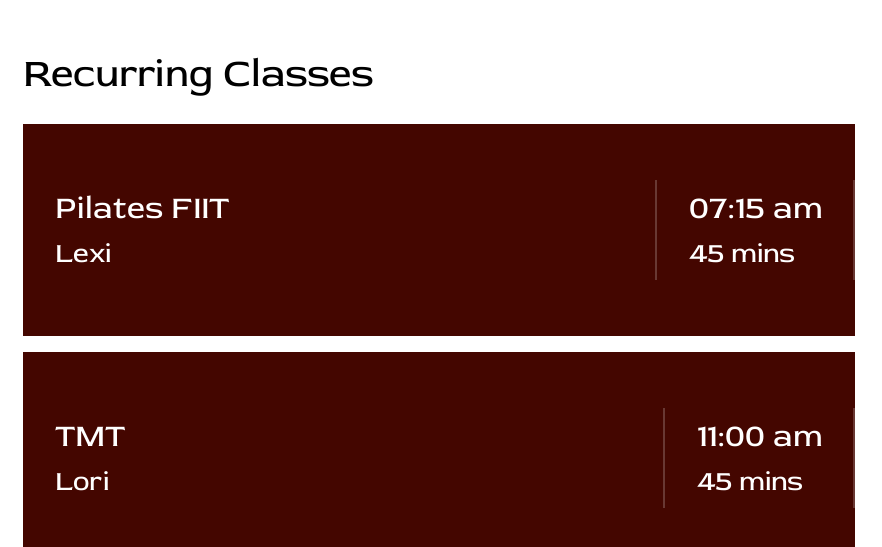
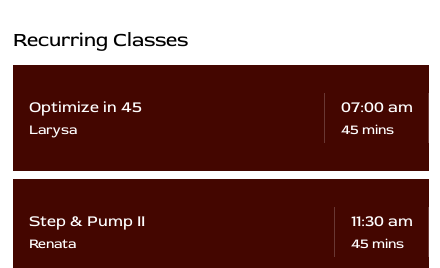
- Pilates FIIT
- Lexi
+ Optimize in 45
+ Larysa

- 07:15 am
+ 07:00 am

- TMT
- Lori
+ Step & Pump II
+ Renata

- 11:00 am
+ 11:30 am
